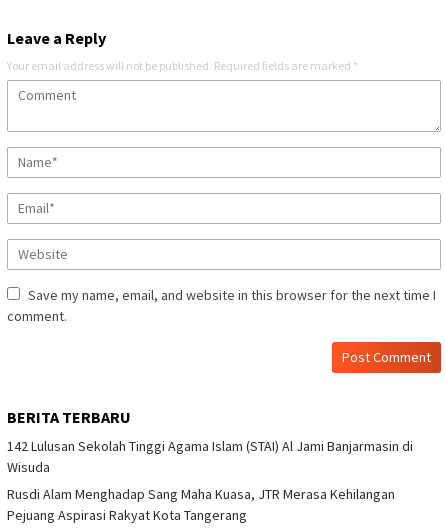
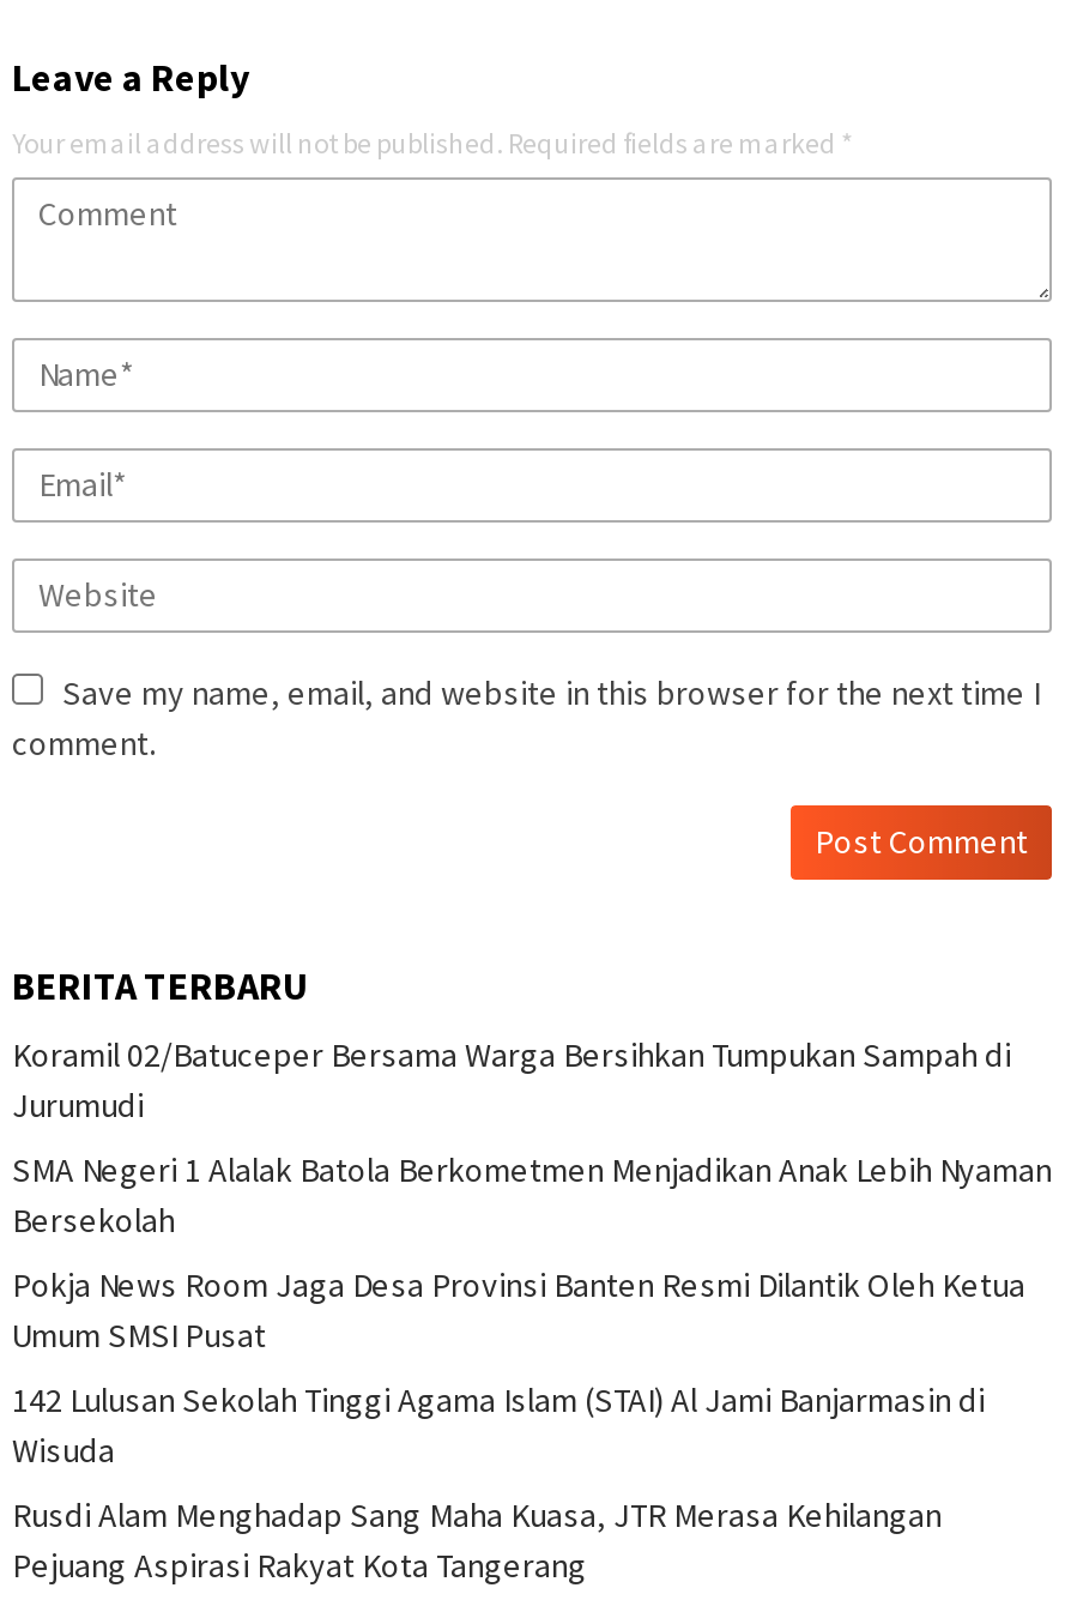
+ Koramil 02/Batuceper Bersama Warga Bersihkan Tumpukan Sampah di
+ Jurumudi
+ SMA Negeri 1 Alalak Batola Berkometmen Menjadikan Anak Lebih Nyaman
+ Bersekolah
+ Pokja News Room Jaga Desa Provinsi Banten Resmi Dilantik Oleh Ketua
+ Umum SMSI Pusat
